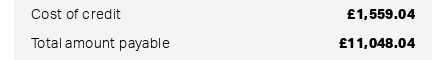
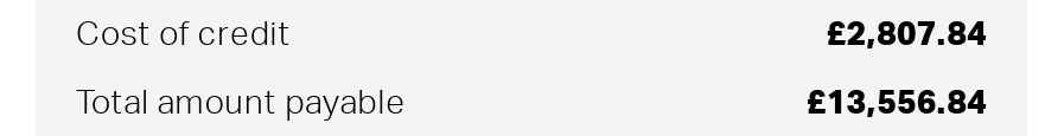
- £1,559.04
+ £2,807.84

- £11,048.04
+ £13,556.84
